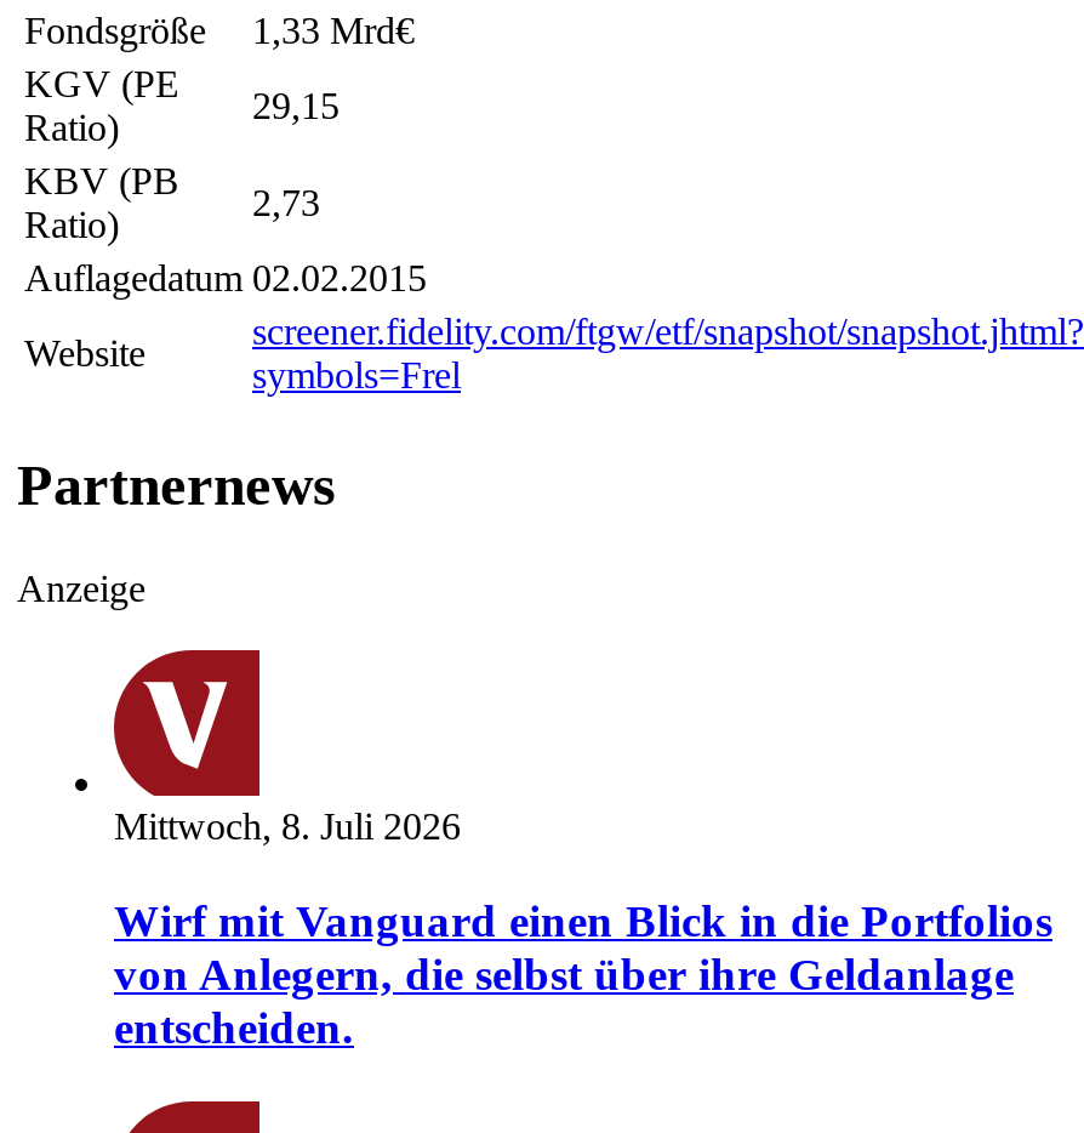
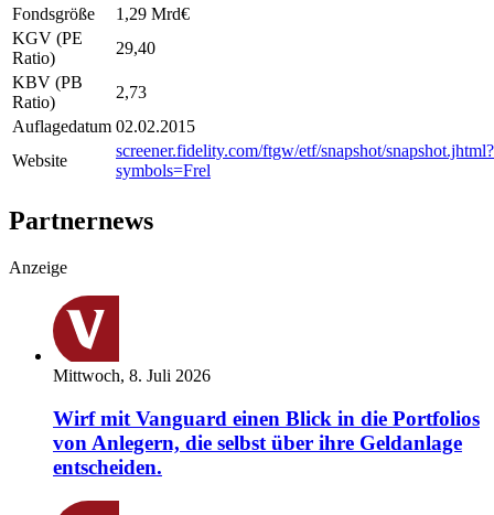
- Fondsgröße 1,33 Mrd€
+ Fondsgröße 1,29 Mrd€

- 29,15
+ 29,40
